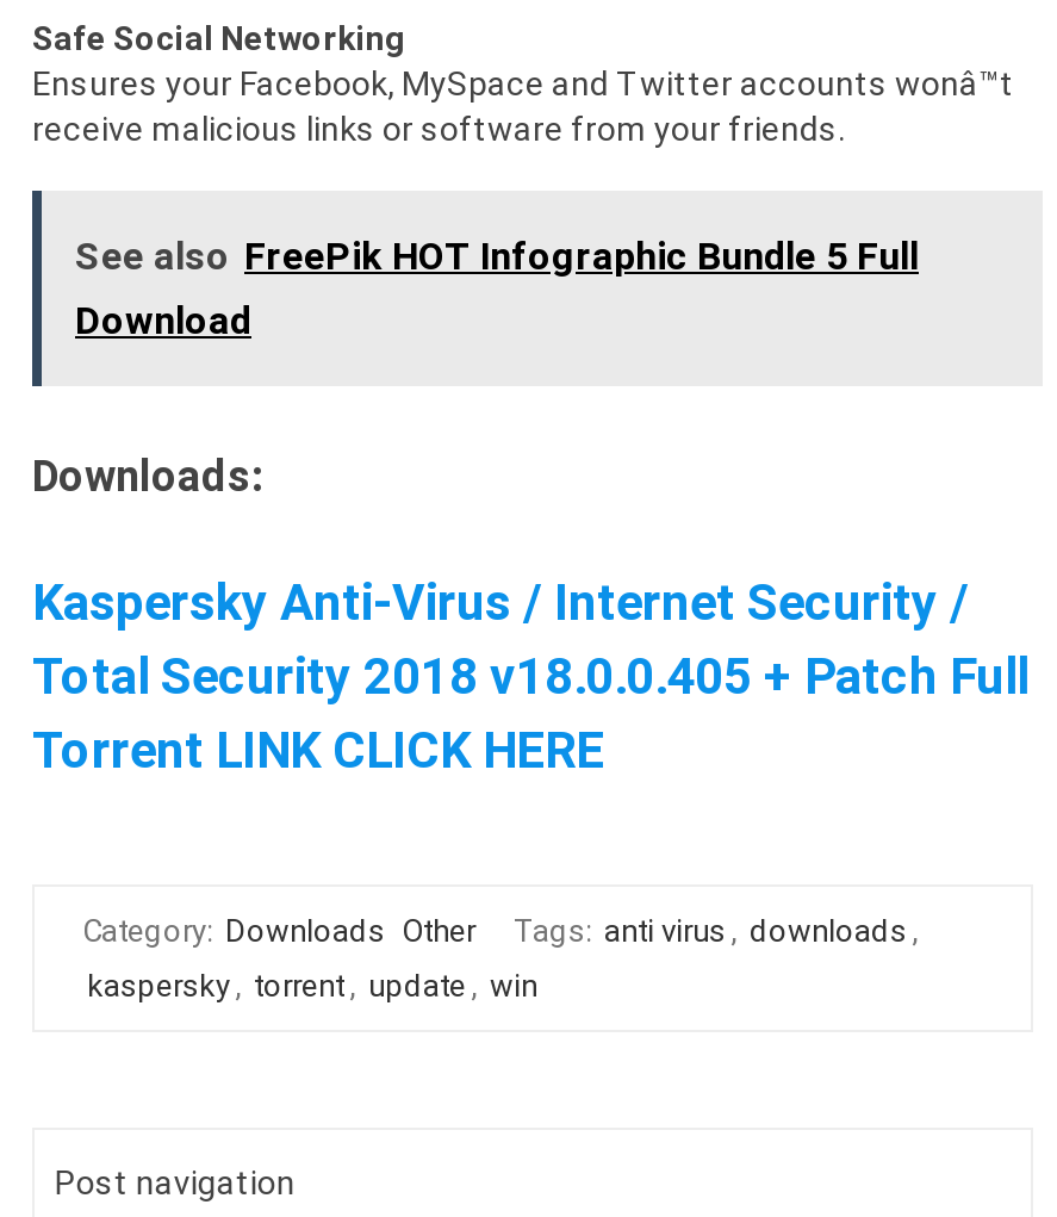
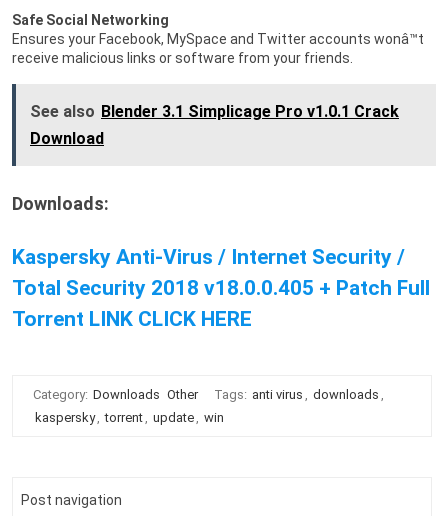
- See also FreePik HOT Infographic Bundle 5 Full
+ See also Blender 3.1 Simplicage Pro v1.0.1 Crack
